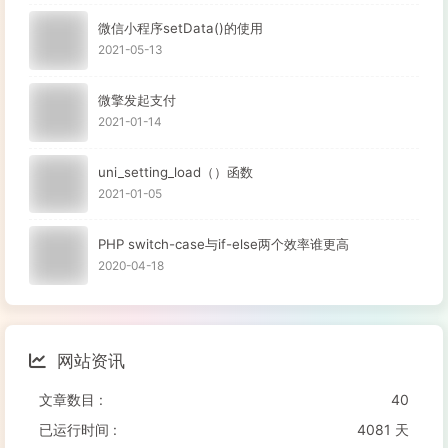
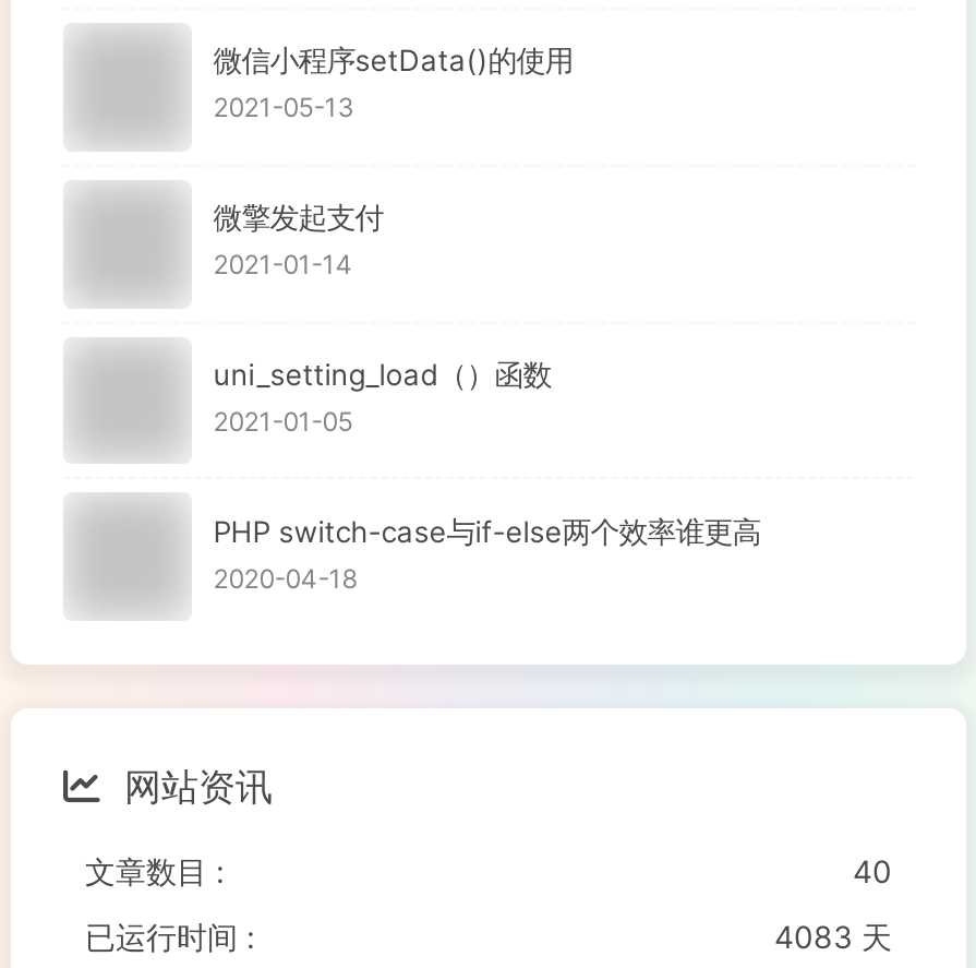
- 4081 天
+ 4083 天
